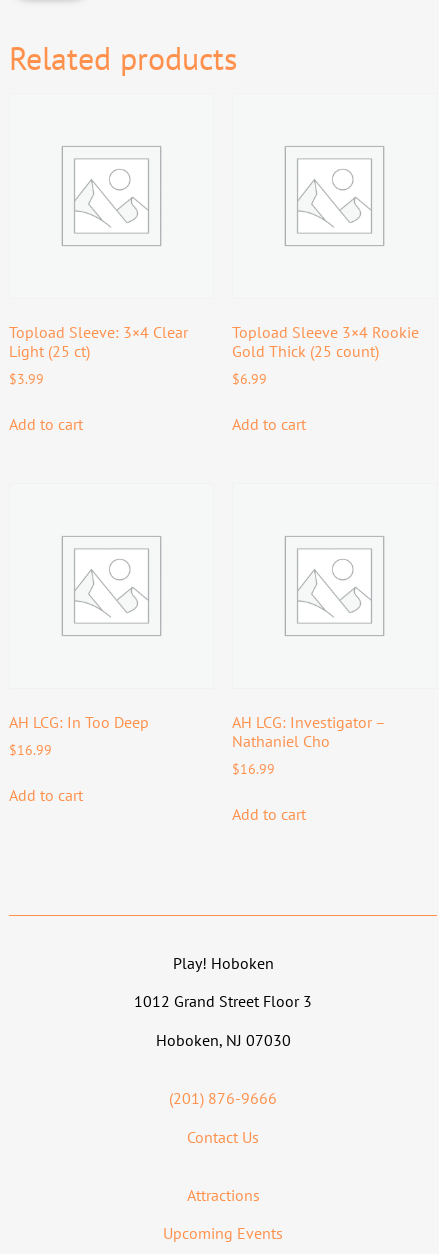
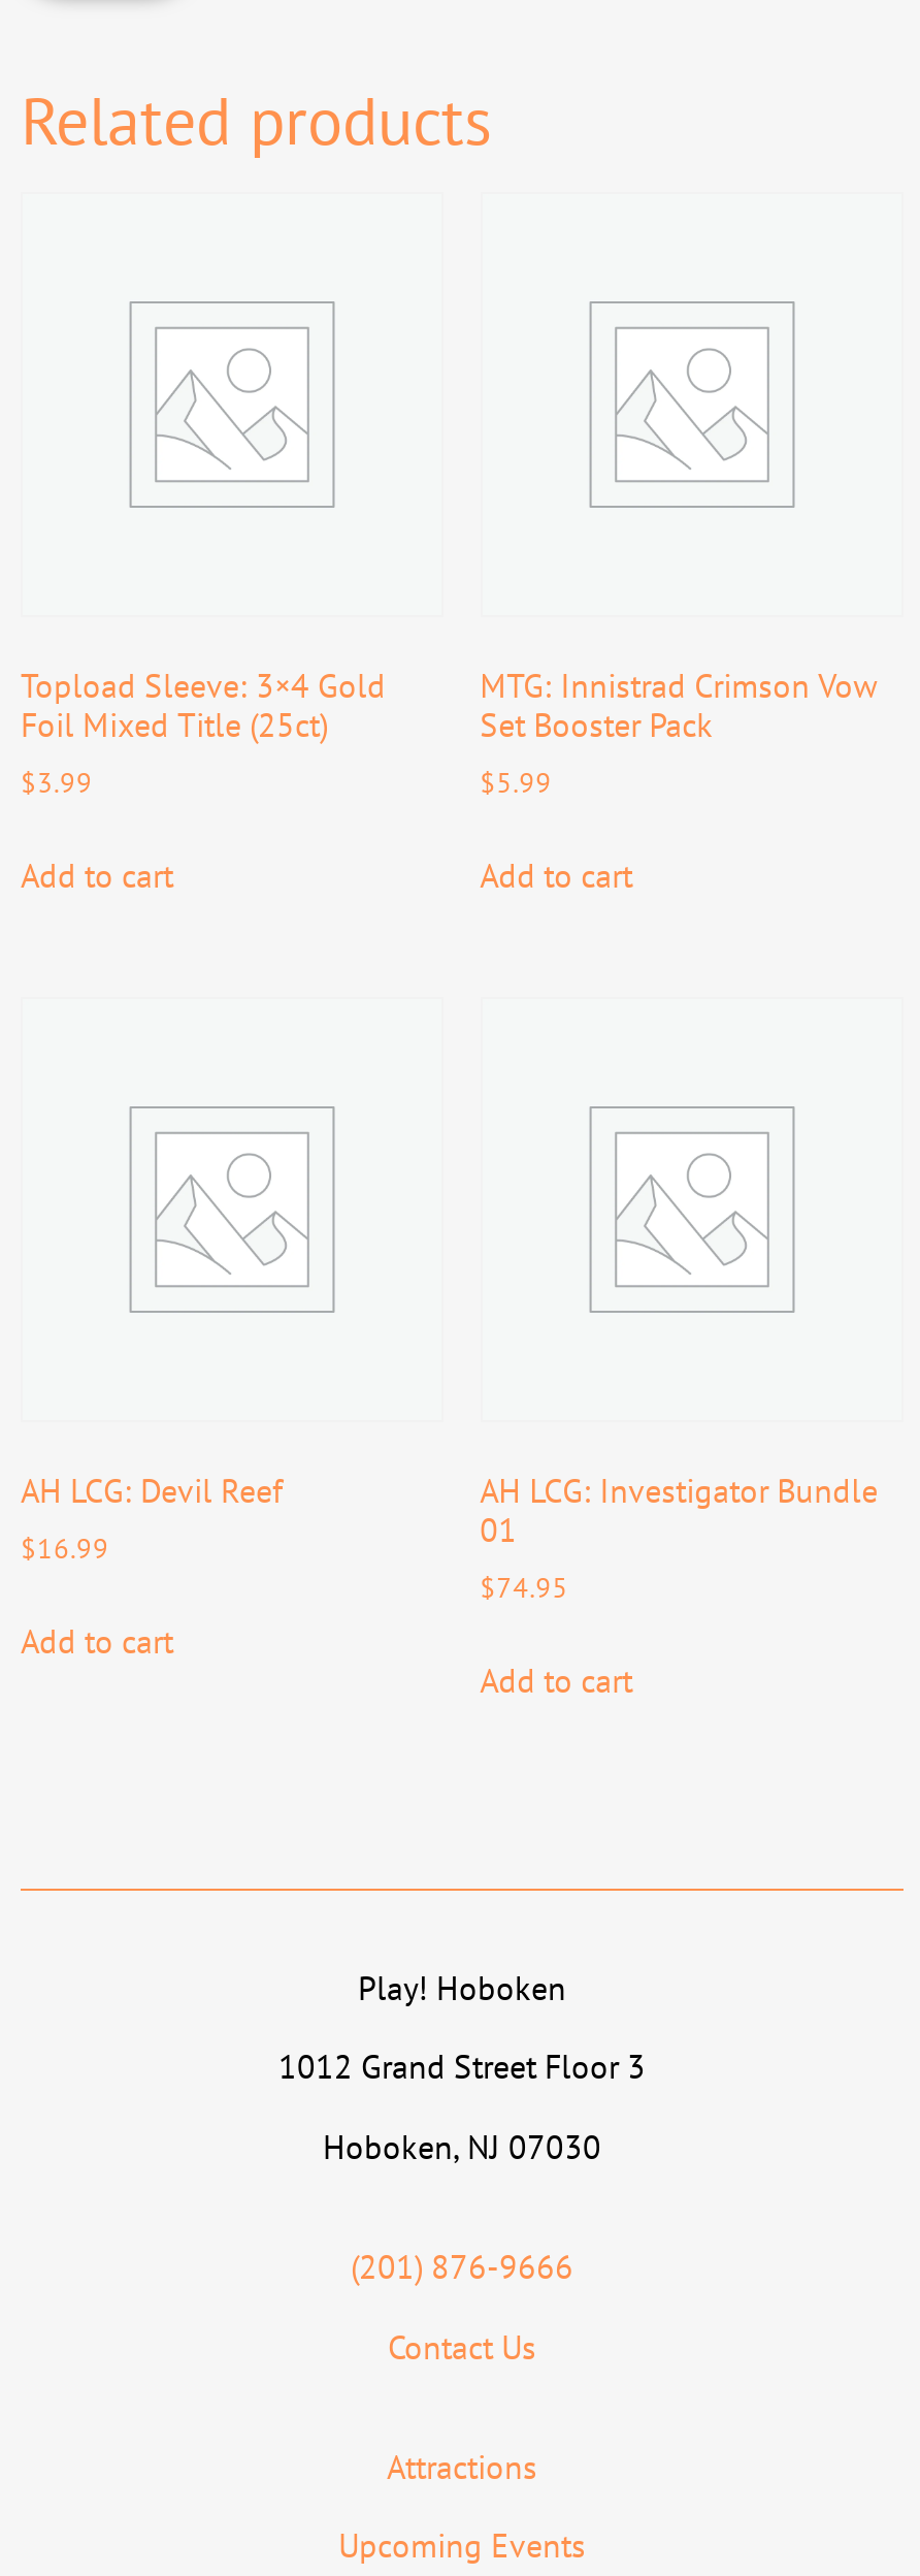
- Topload Sleeve: 3×4 Clear
- Light (25 ct)
+ Topload Sleeve: 3×4 Gold
+ Foil Mixed Title (25ct)

- Topload Sleeve 3×4 Rookie
- Gold Thick (25 count)
- $6.99
+ MTG: Innistrad Crimson Vow
+ Set Booster Pack
+ $5.99

- AH LCG: In Too Deep
+ AH LCG: Devil Reef

- AH LCG: Investigator –
- Nathaniel Cho
- $16.99
+ AH LCG: Investigator Bundle
+ 01
+ $74.95
